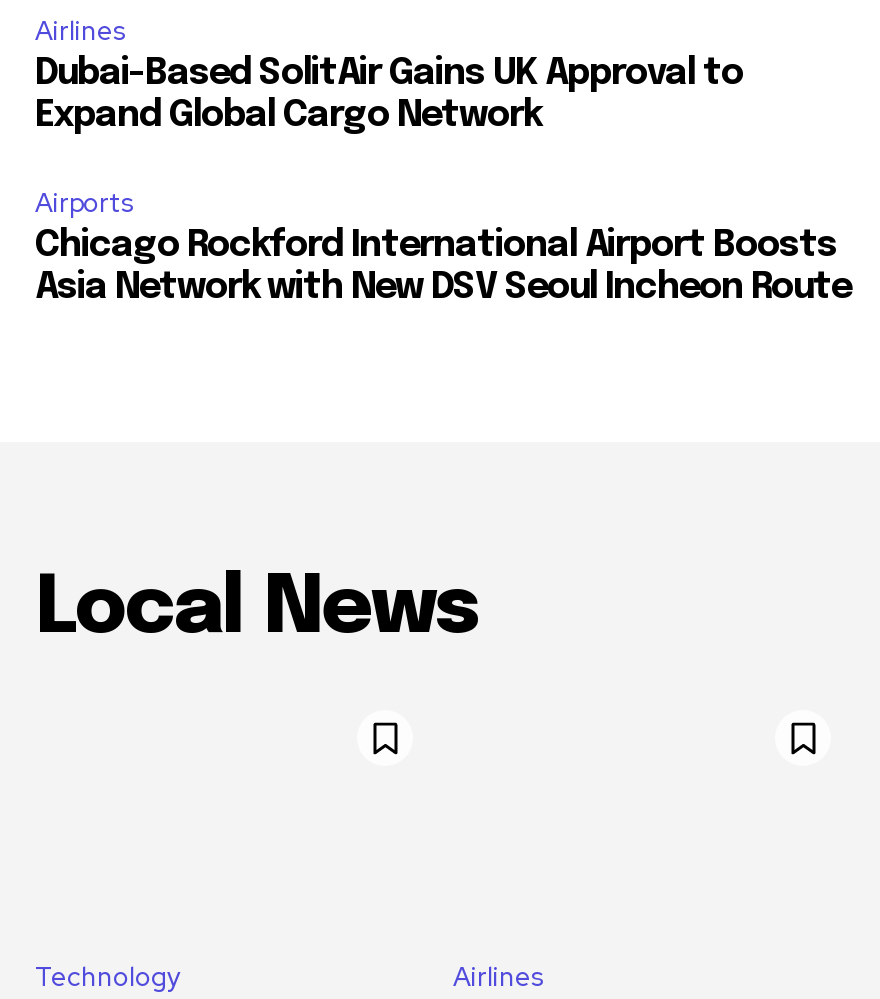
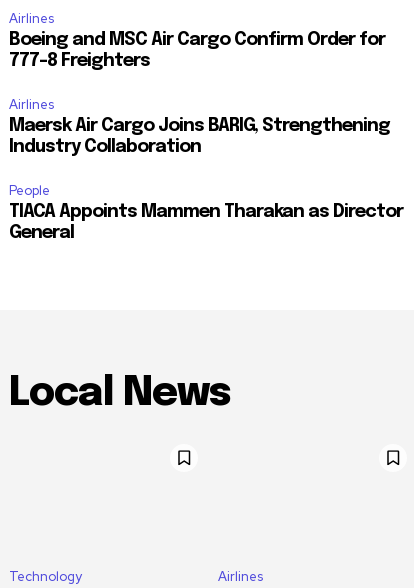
- Dubai-Based SolitAir Gains UK Approval to
- Expand Global Cargo Network
- Airports
- Chicago Rockford International Airport Boosts
- Asia Network with New DSV Seoul Incheon Route
+ Boeing and MSC Air Cargo Confirm Order for
+ 777-8 Freighters
+ Airlines
+ Maersk Air Cargo Joins BARIG, Strengthening
+ Industry Collaboration
+ People
+ TIACA Appoints Mammen Tharakan as Director
+ General
